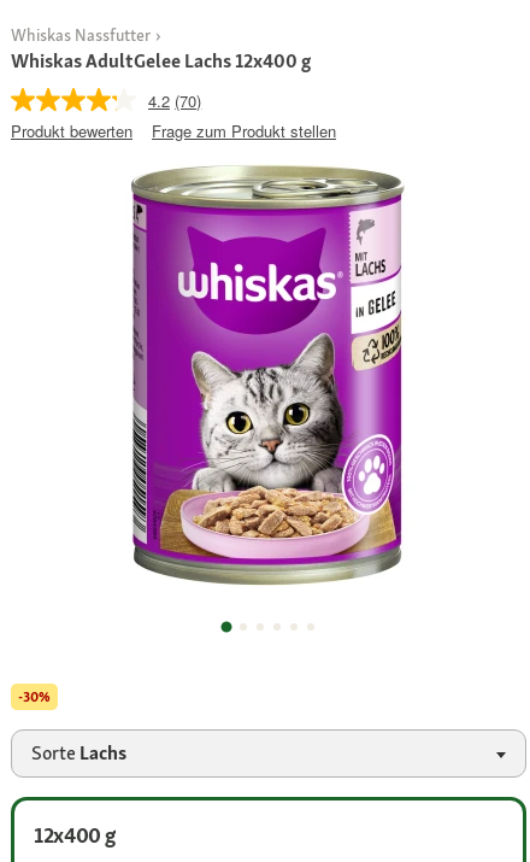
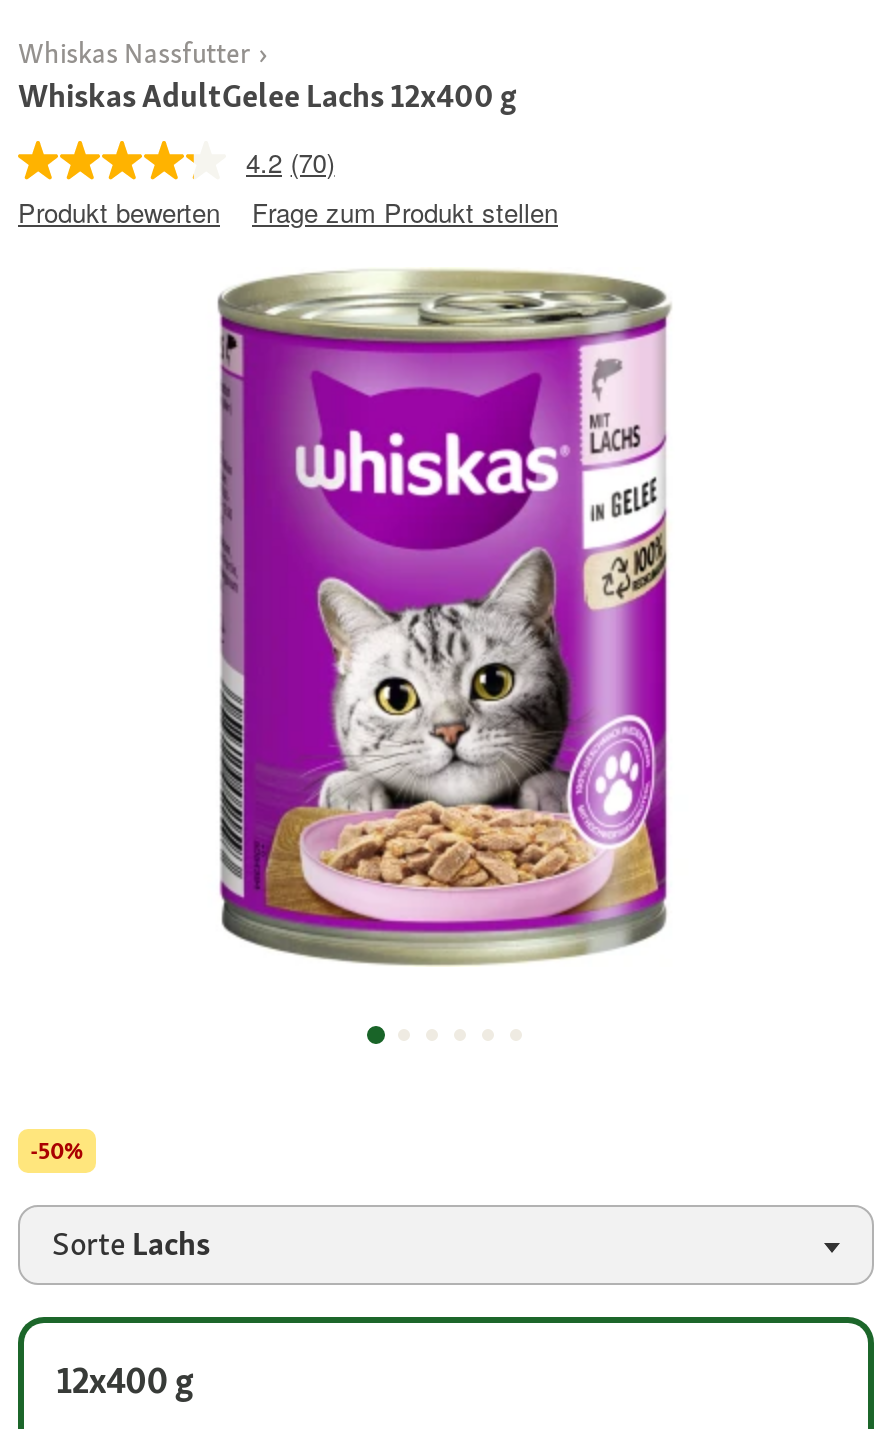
- -30%
+ -50%
